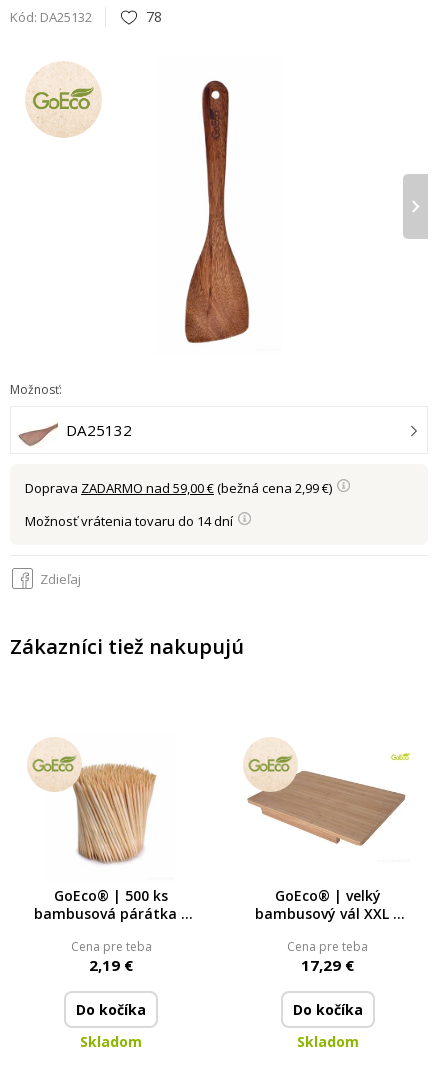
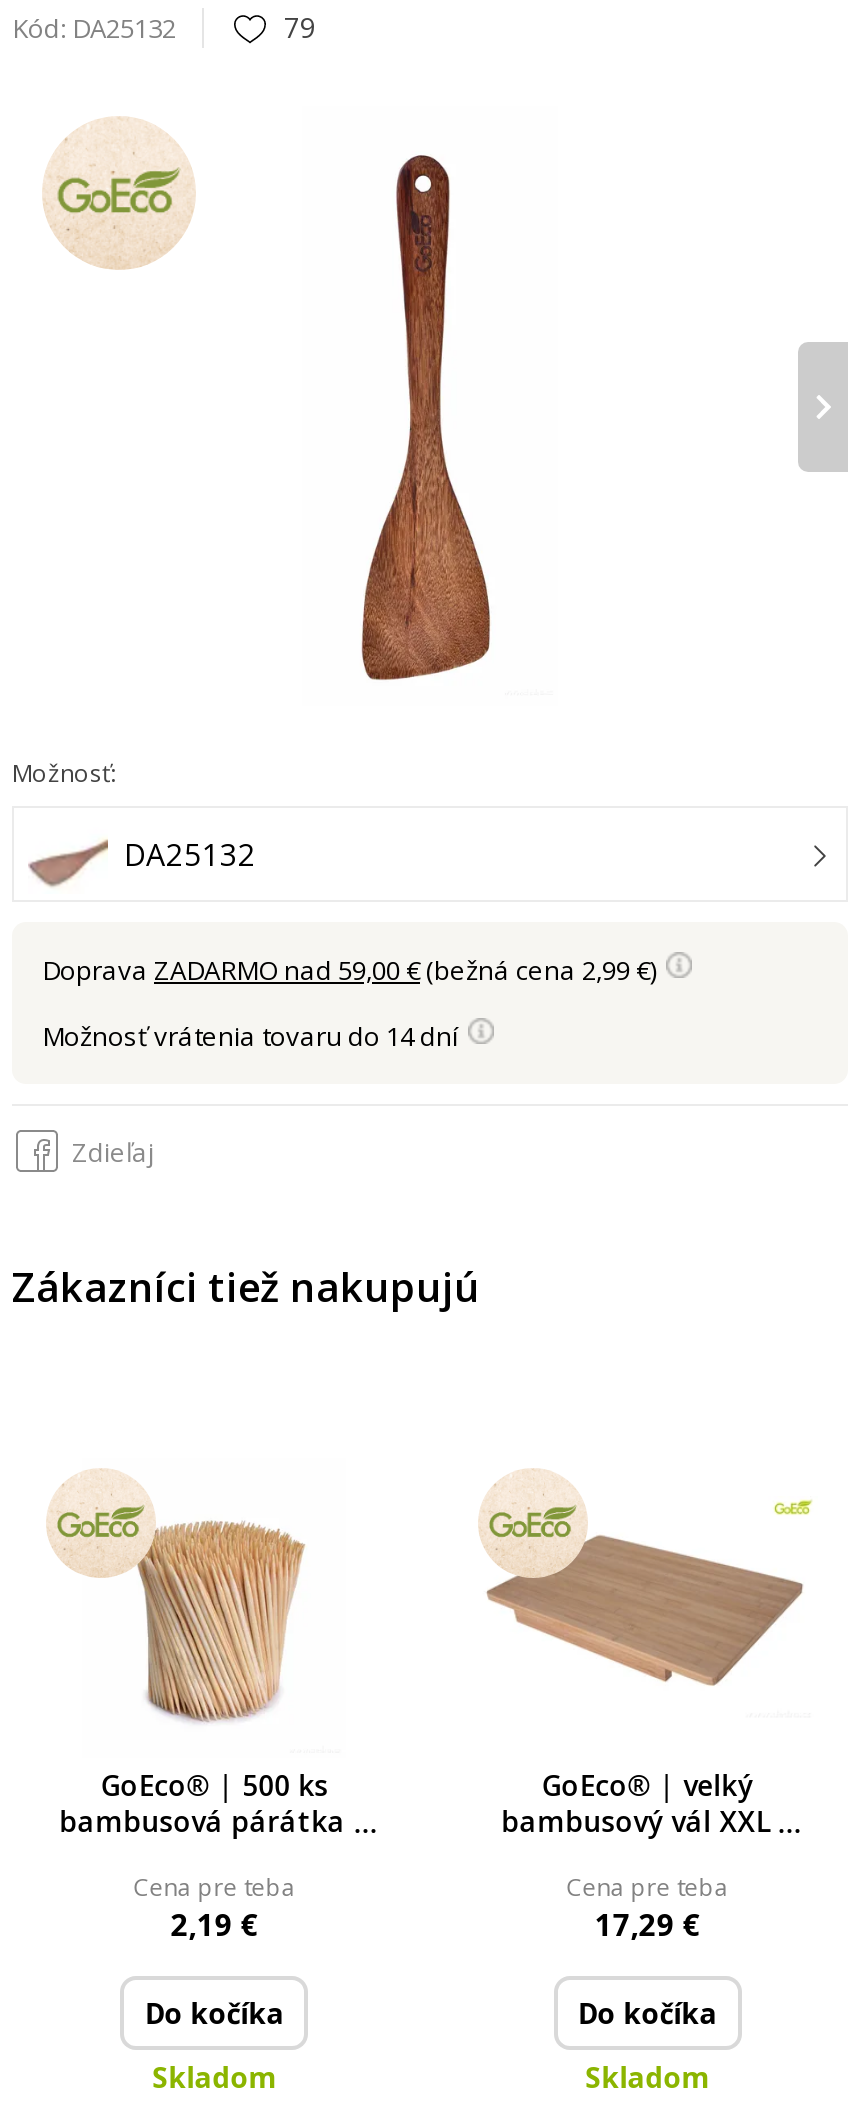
- 78
+ 79
